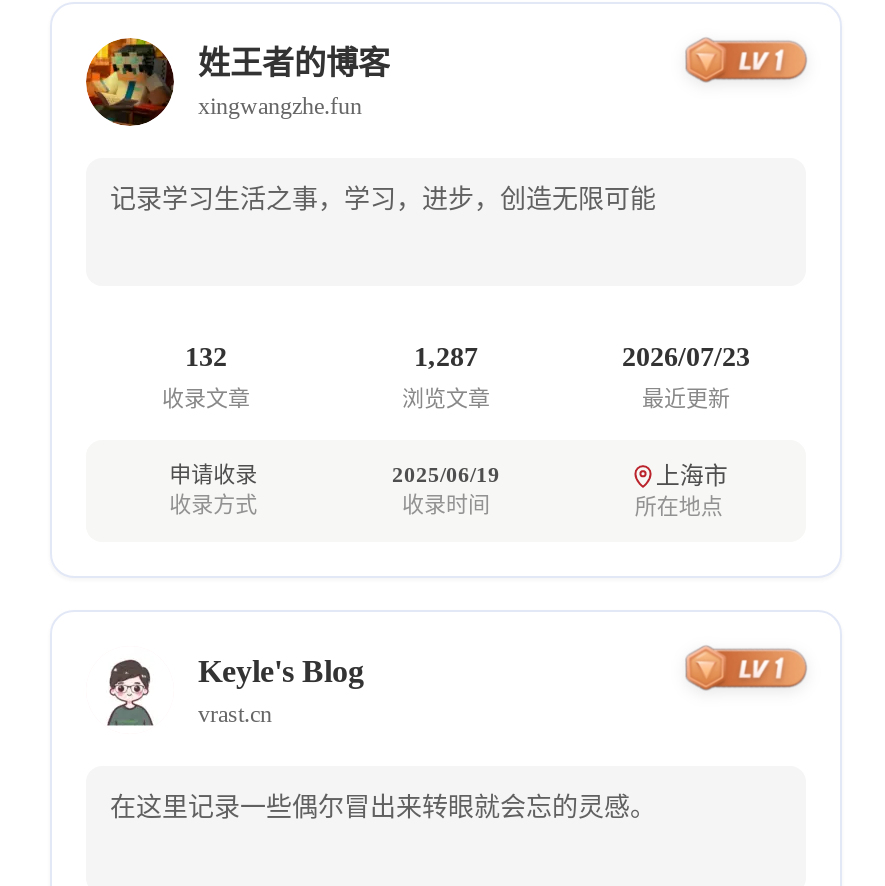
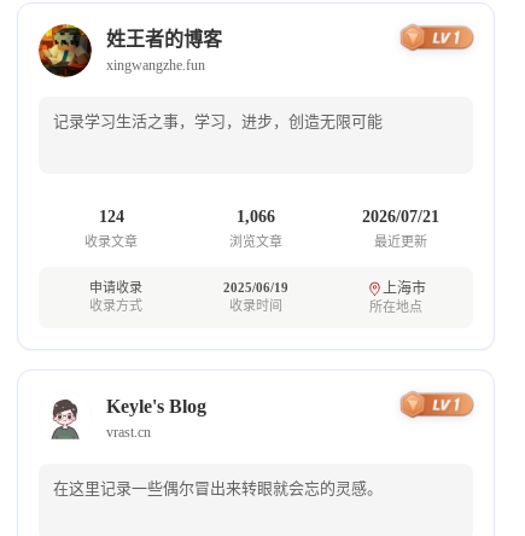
- 132
+ 124

- 1,287
+ 1,066

- 2026/07/23
+ 2026/07/21
